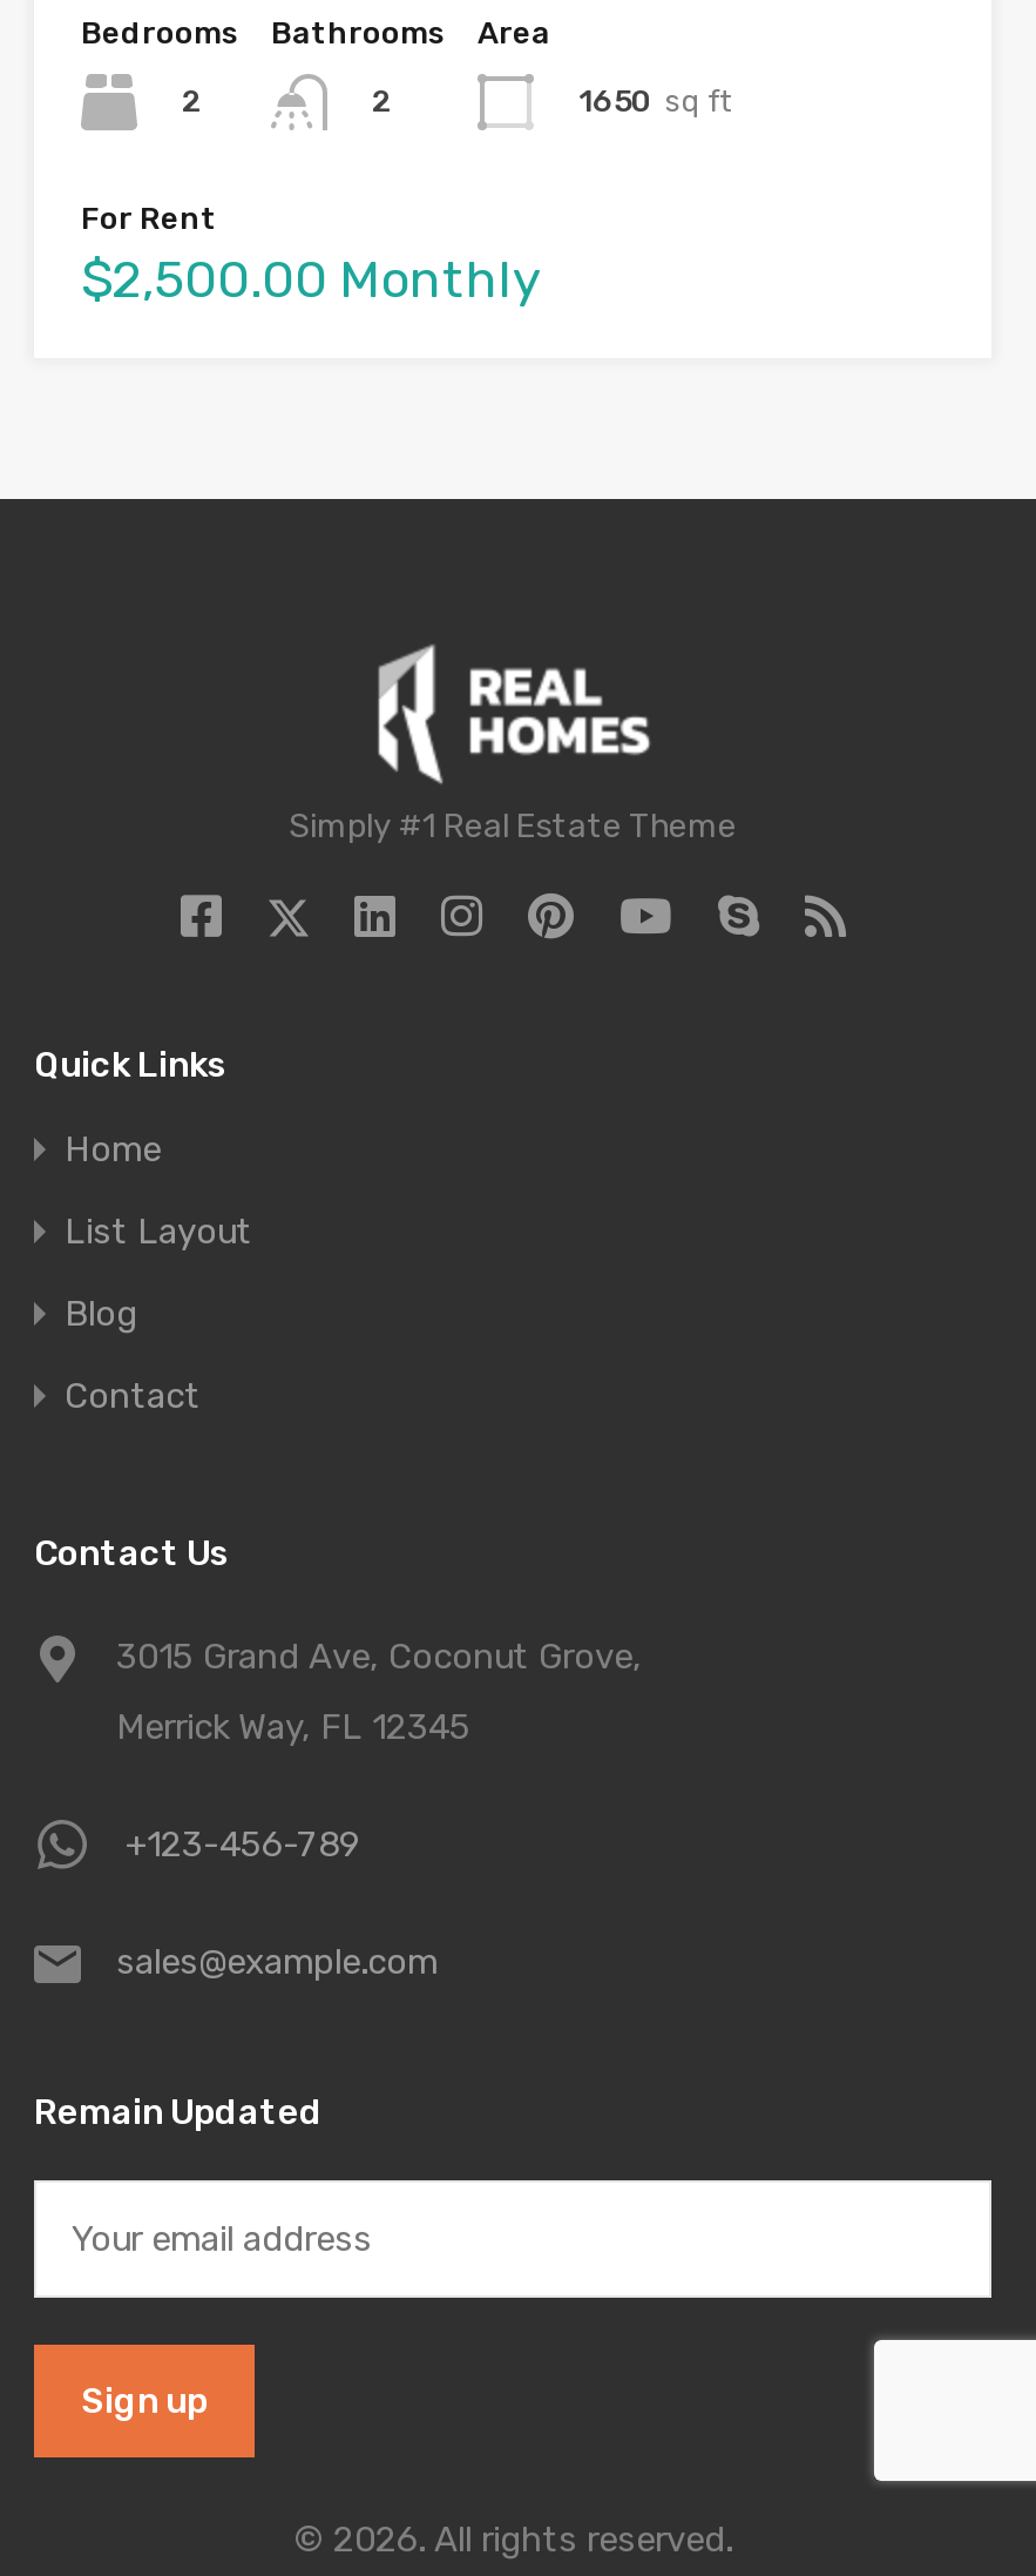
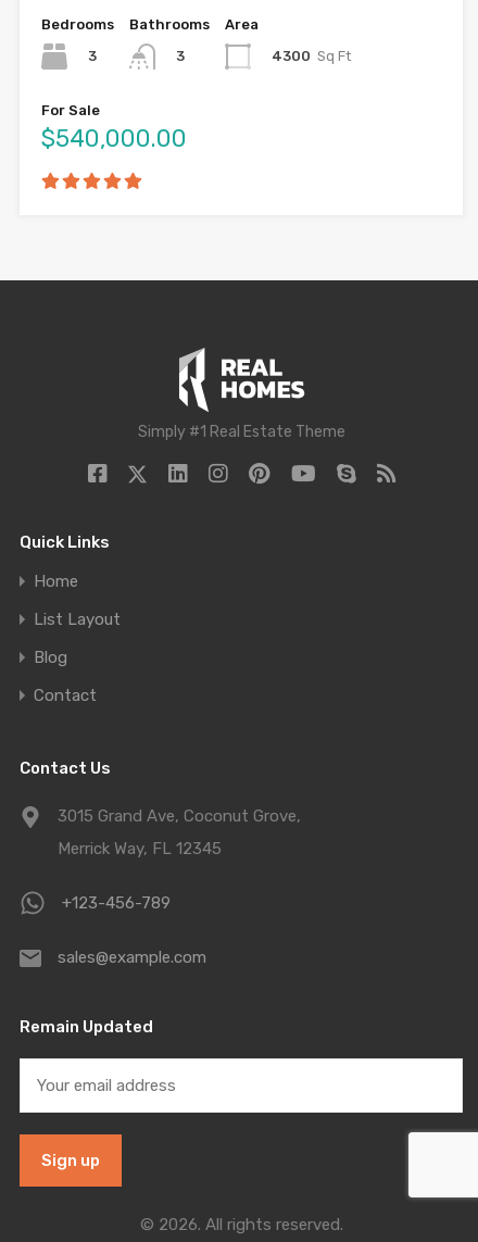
- 2
+ 3

- 2
+ 3

- 1650 sq ft
+ 4300 Sq Ft

- For Rent
- $2,500.00 Monthly
+ For Sale
+ $540,000.00
